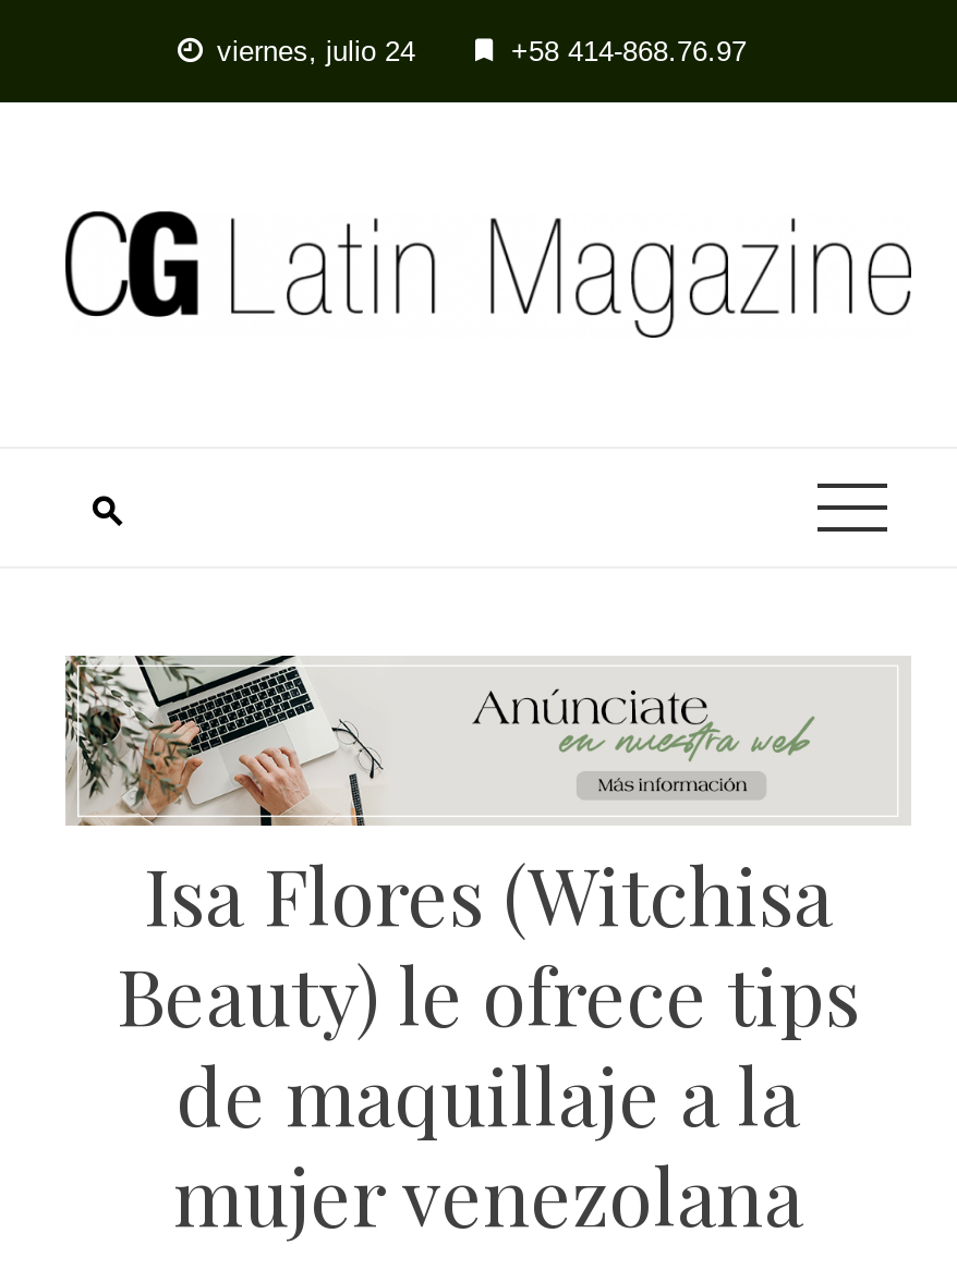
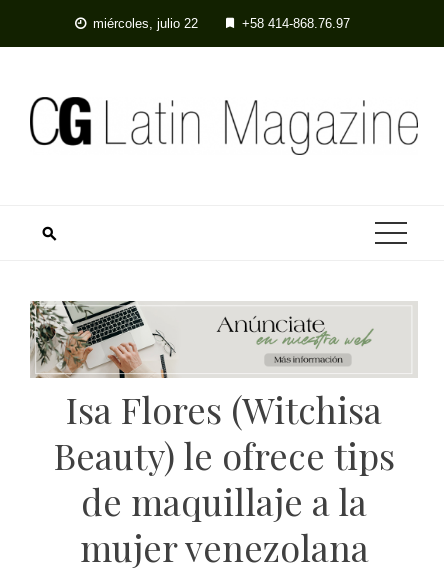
- viernes, julio 24
+ miércoles, julio 22
